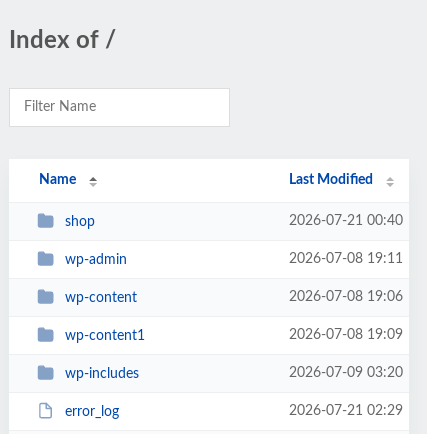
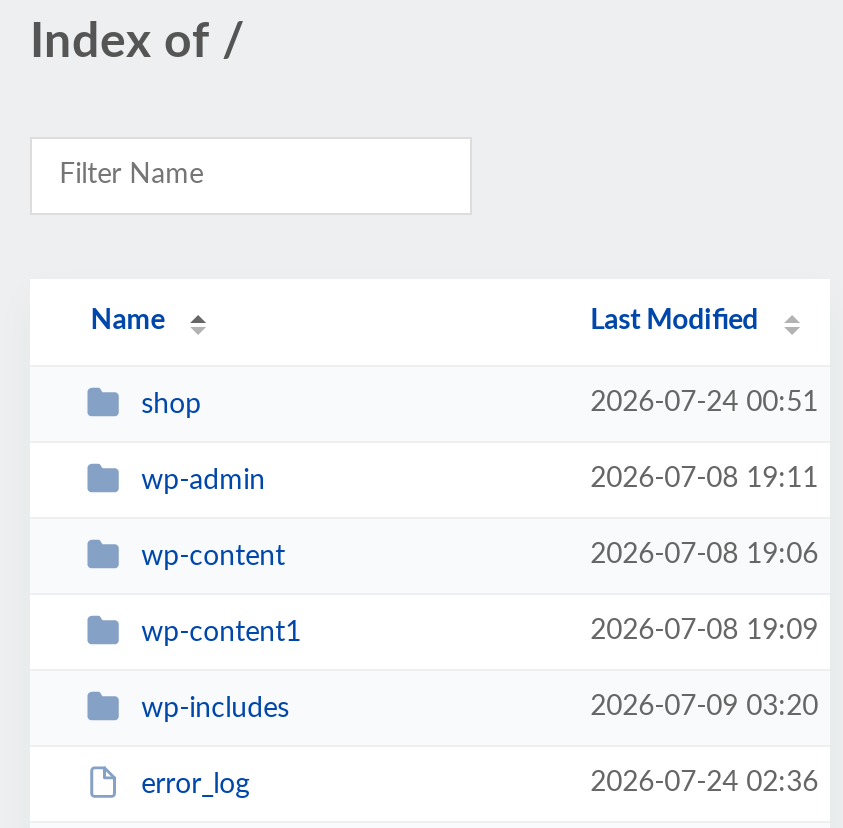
- 2026-07-21 00:40
+ 2026-07-24 00:51

- 2026-07-21 02:29
+ 2026-07-24 02:36
